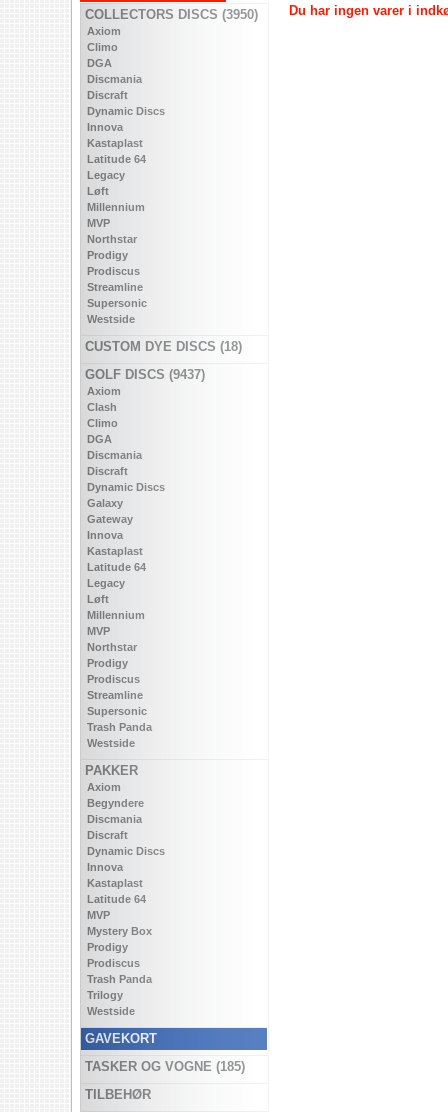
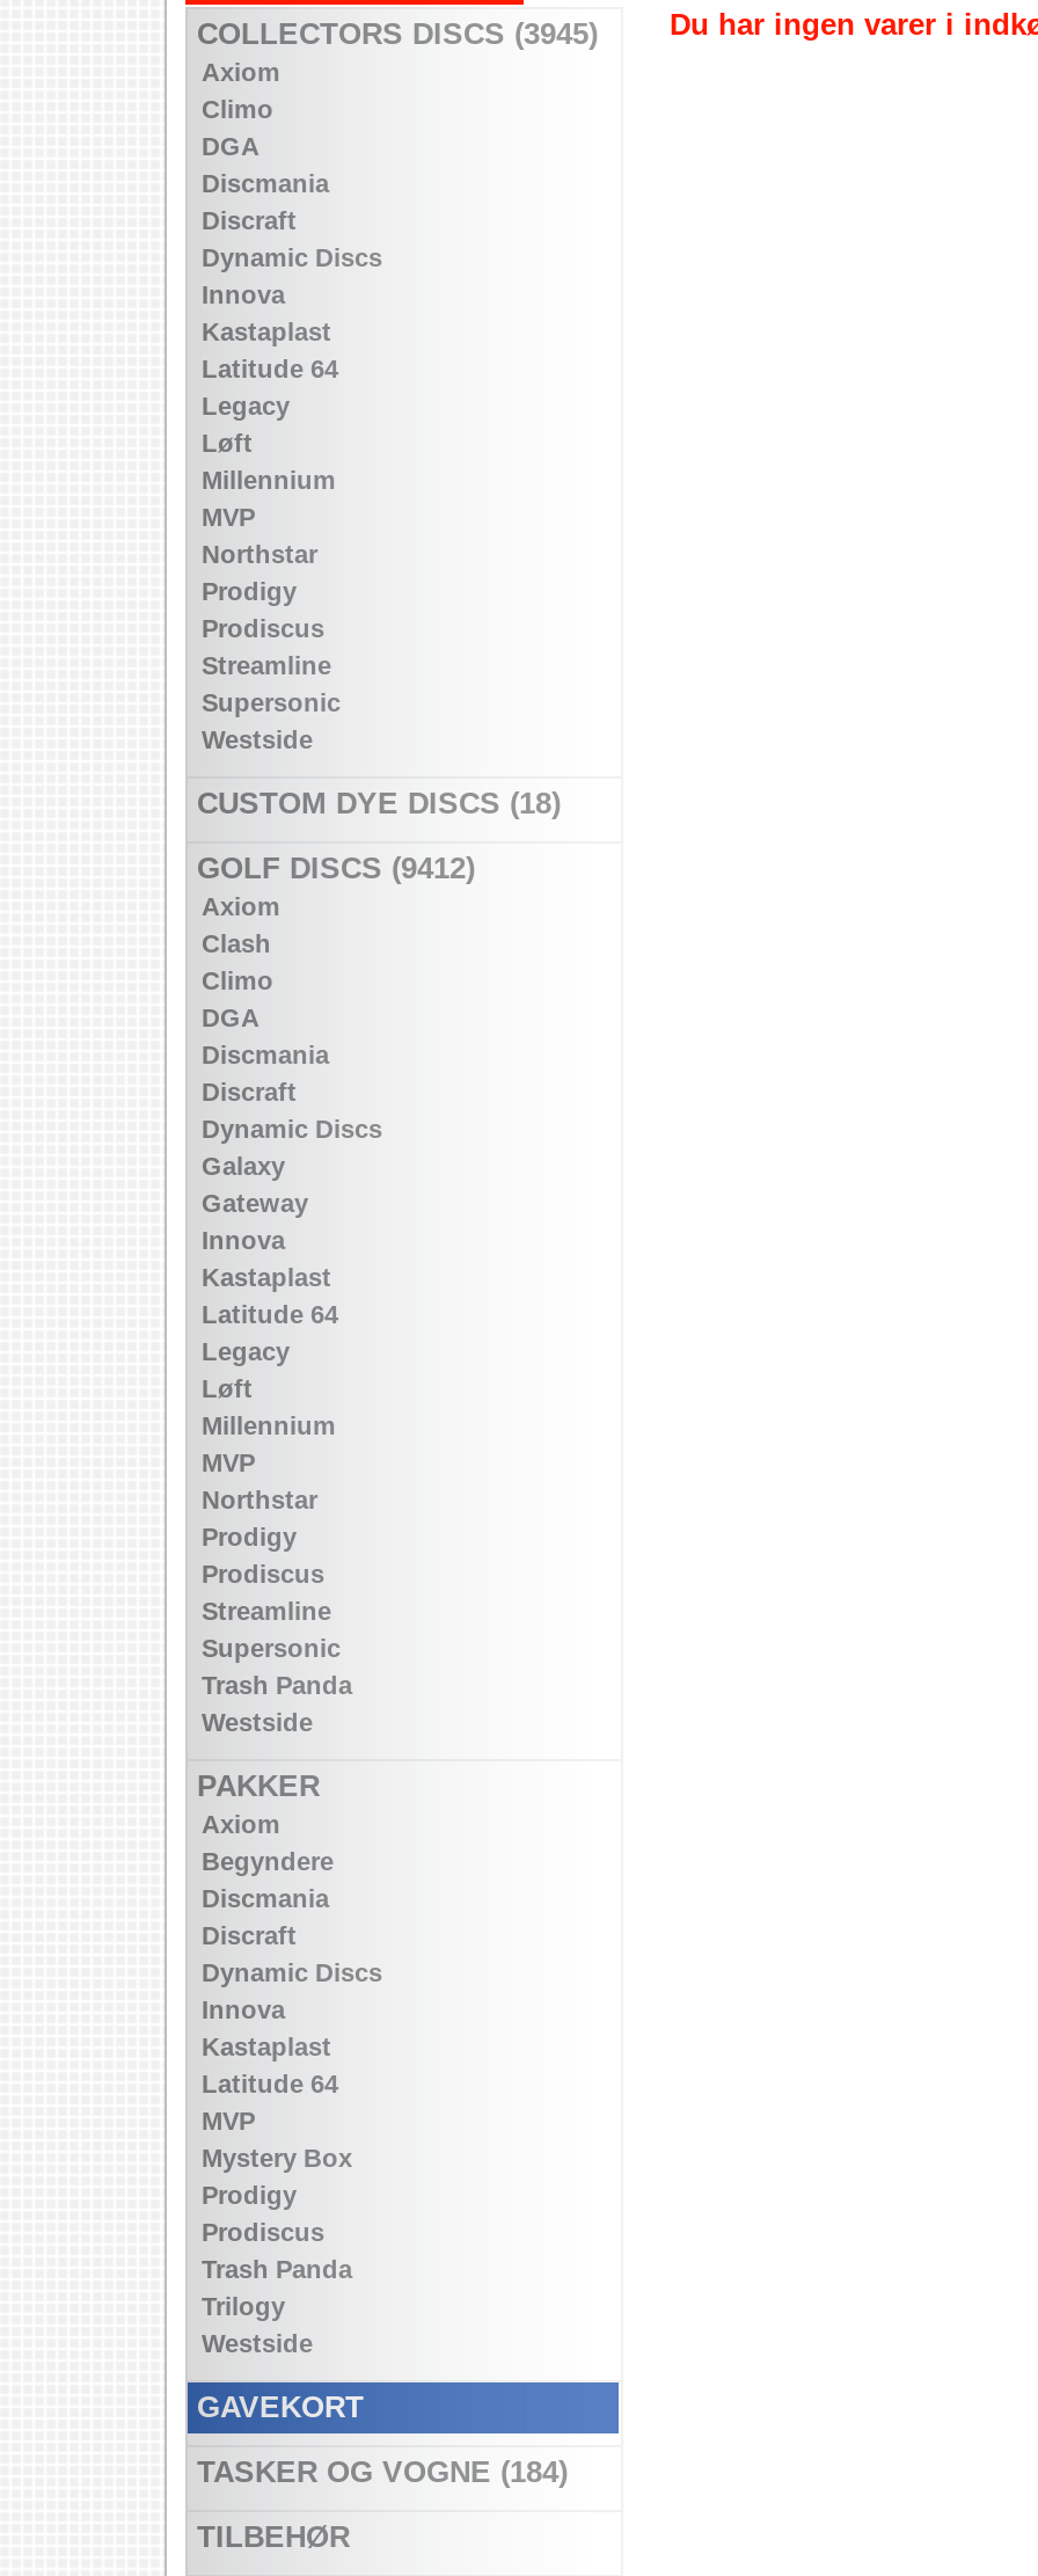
- COLLECTORS DISCS (3950)
+ COLLECTORS DISCS (3945)

- GOLF DISCS (9437)
+ GOLF DISCS (9412)

- TASKER OG VOGNE (185)
+ TASKER OG VOGNE (184)
